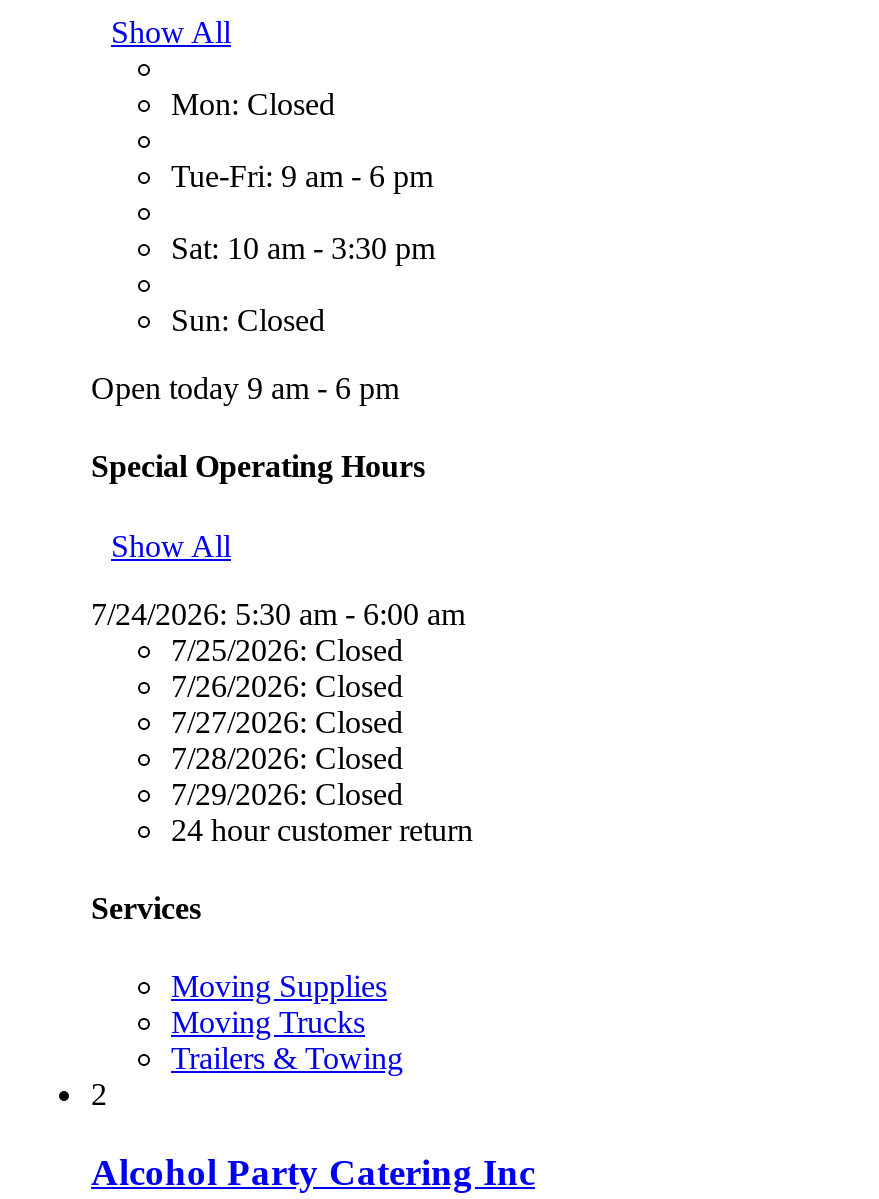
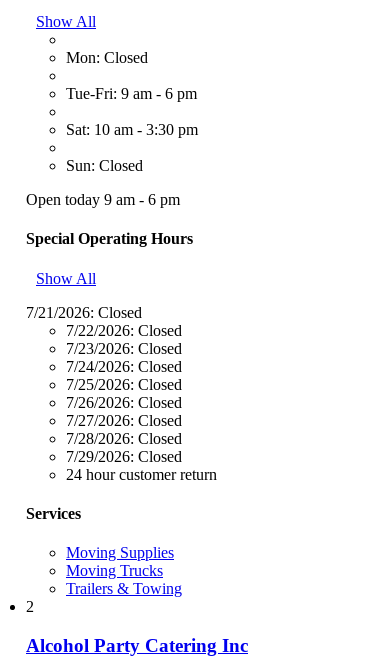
- 7/24/2026: 5:30 am - 6:00 am
+ 7/21/2026: Closed
+ 7/22/2026: Closed
+ 7/23/2026: Closed
+ 7/24/2026: Closed
